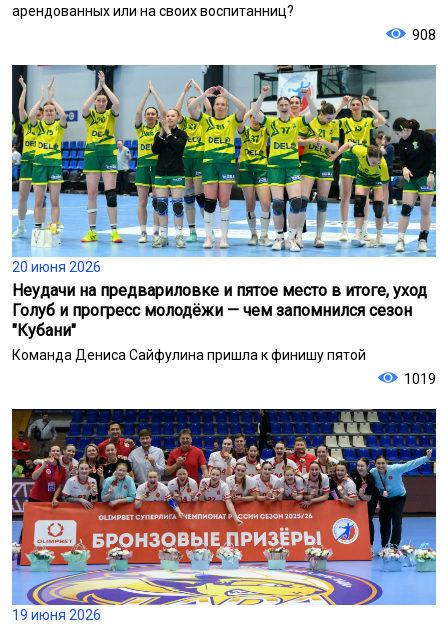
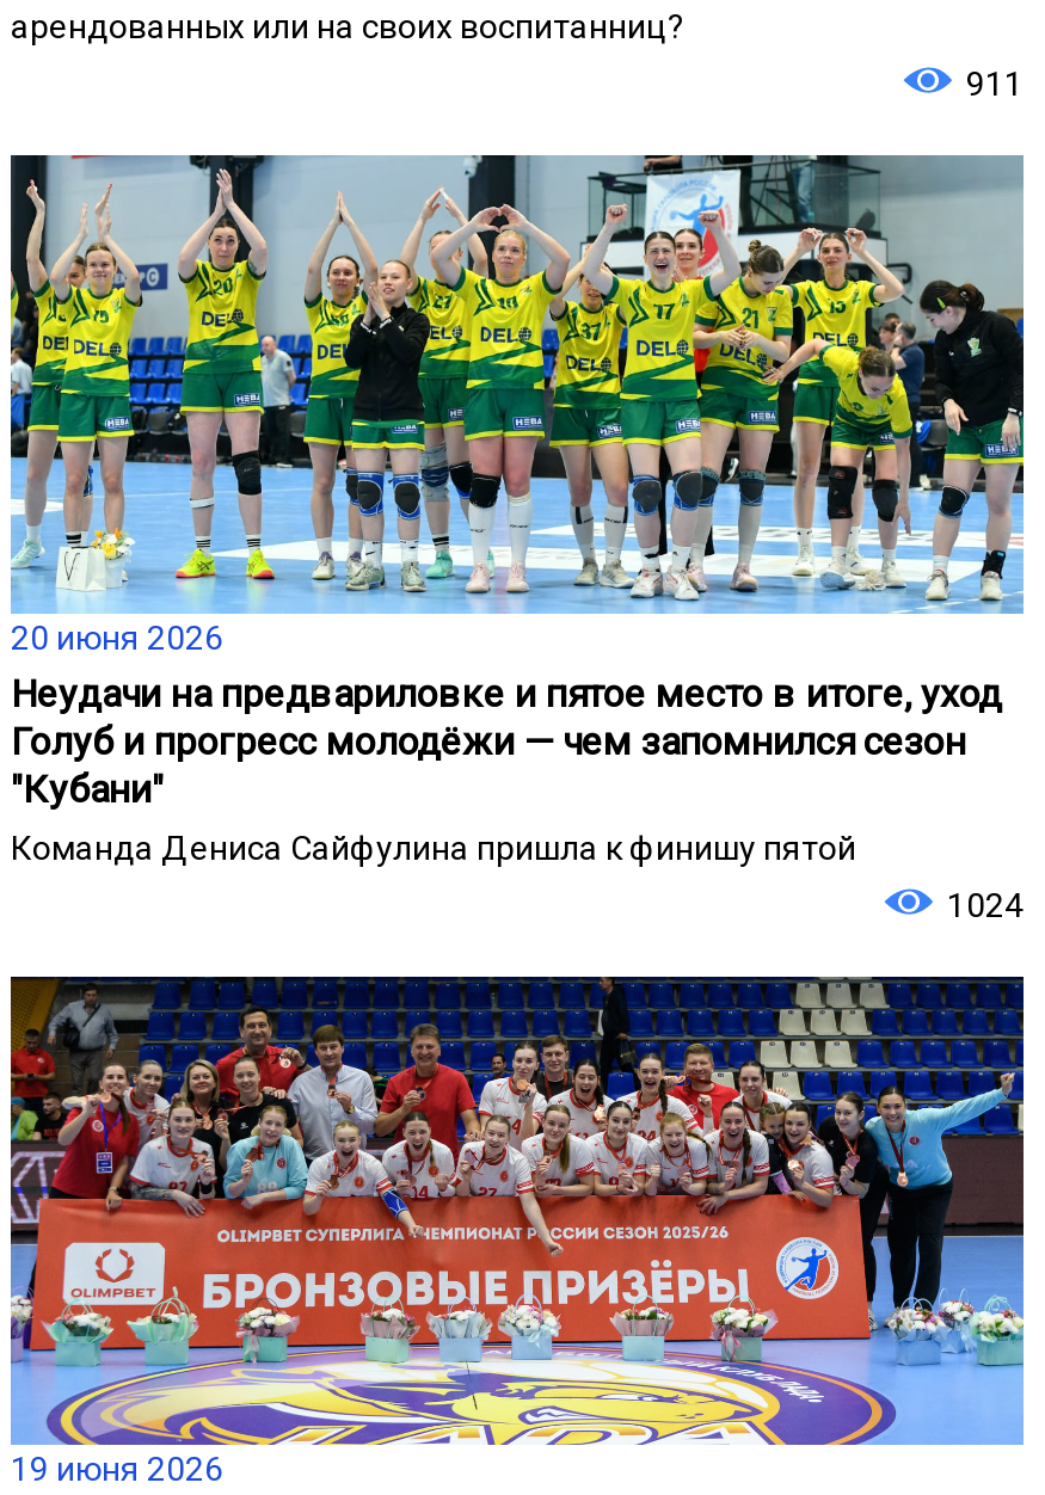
- 908
+ 911

- 1019
+ 1024
